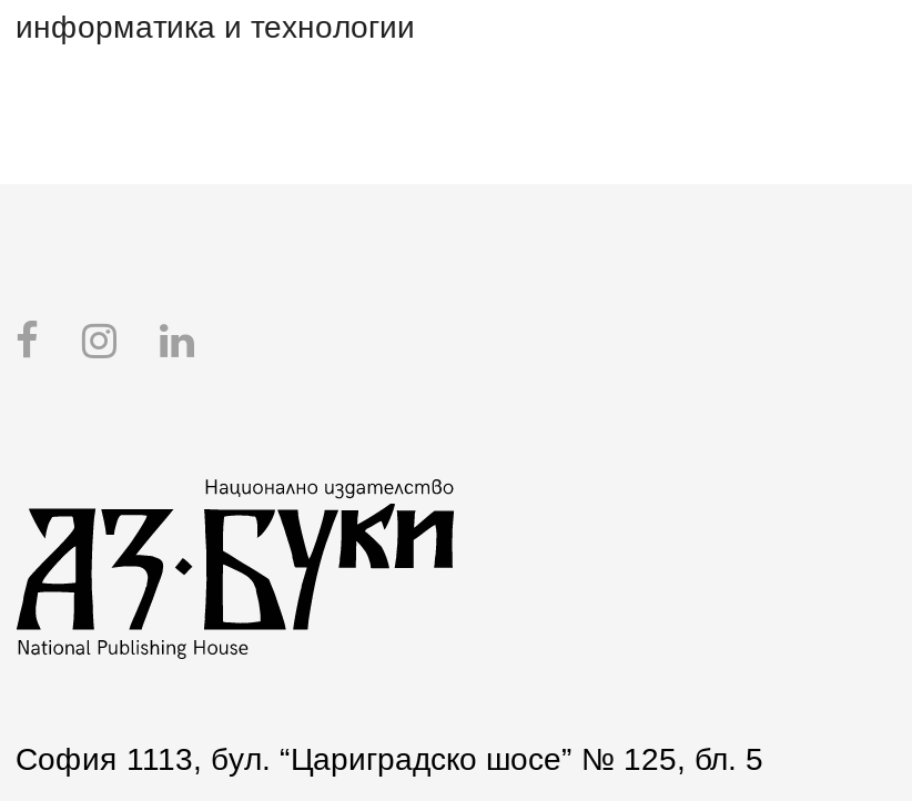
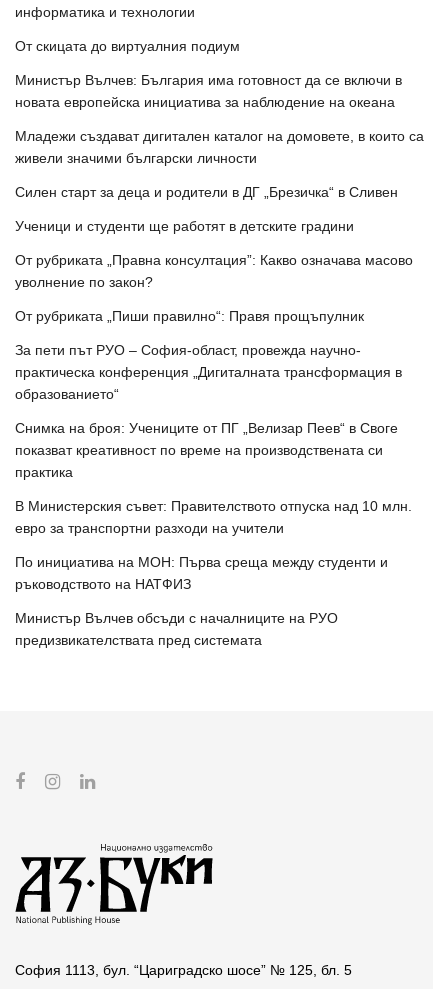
+ От скицата до виртуалния подиум
+ Министър Вълчев: България има готовност да се включи в
+ новата европейска инициатива за наблюдение на океана
+ Младежи създават дигитален каталог на домовете, в които са
+ живели значими български личности
+ Силен старт за деца и родители в ДГ „Брезичка“ в Сливен
+ Ученици и студенти ще работят в детските градини
+ От рубриката „Правна консултация”: Какво означава масово
+ уволнение по закон?
+ От рубриката „Пиши правилно“: Правя прощъпулник
+ За пети път РУО – София-област, провежда научно-
+ практическа конференция „Дигиталната трансформация в
+ образованието“
+ Снимка на броя: Учениците от ПГ „Велизар Пеев“ в Своге
+ показват креативност по време на производствената си
+ практика
+ В Министерския съвет: Правителството отпуска над 10 млн.
+ евро за транспортни разходи на учители
+ По инициатива на МОН: Първа среща между студенти и
+ ръководството на НАТФИЗ
+ Министър Вълчев обсъди с началниците на РУО
+ предизвикателствата пред системата
